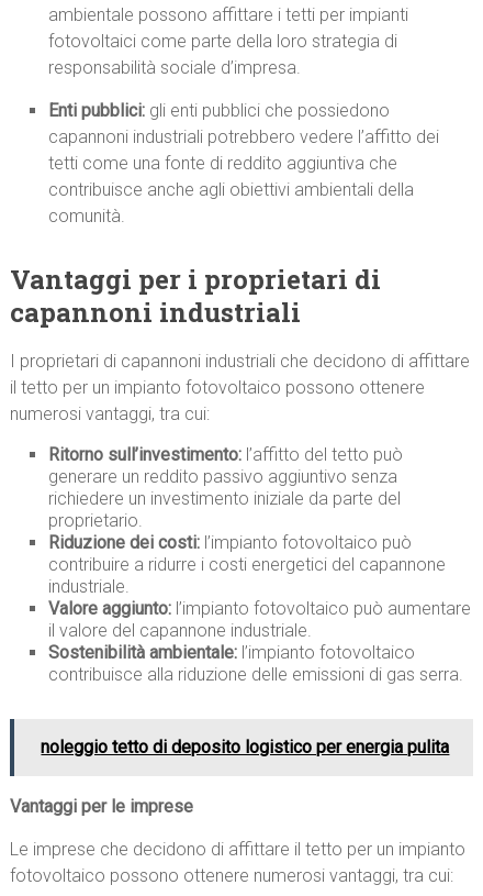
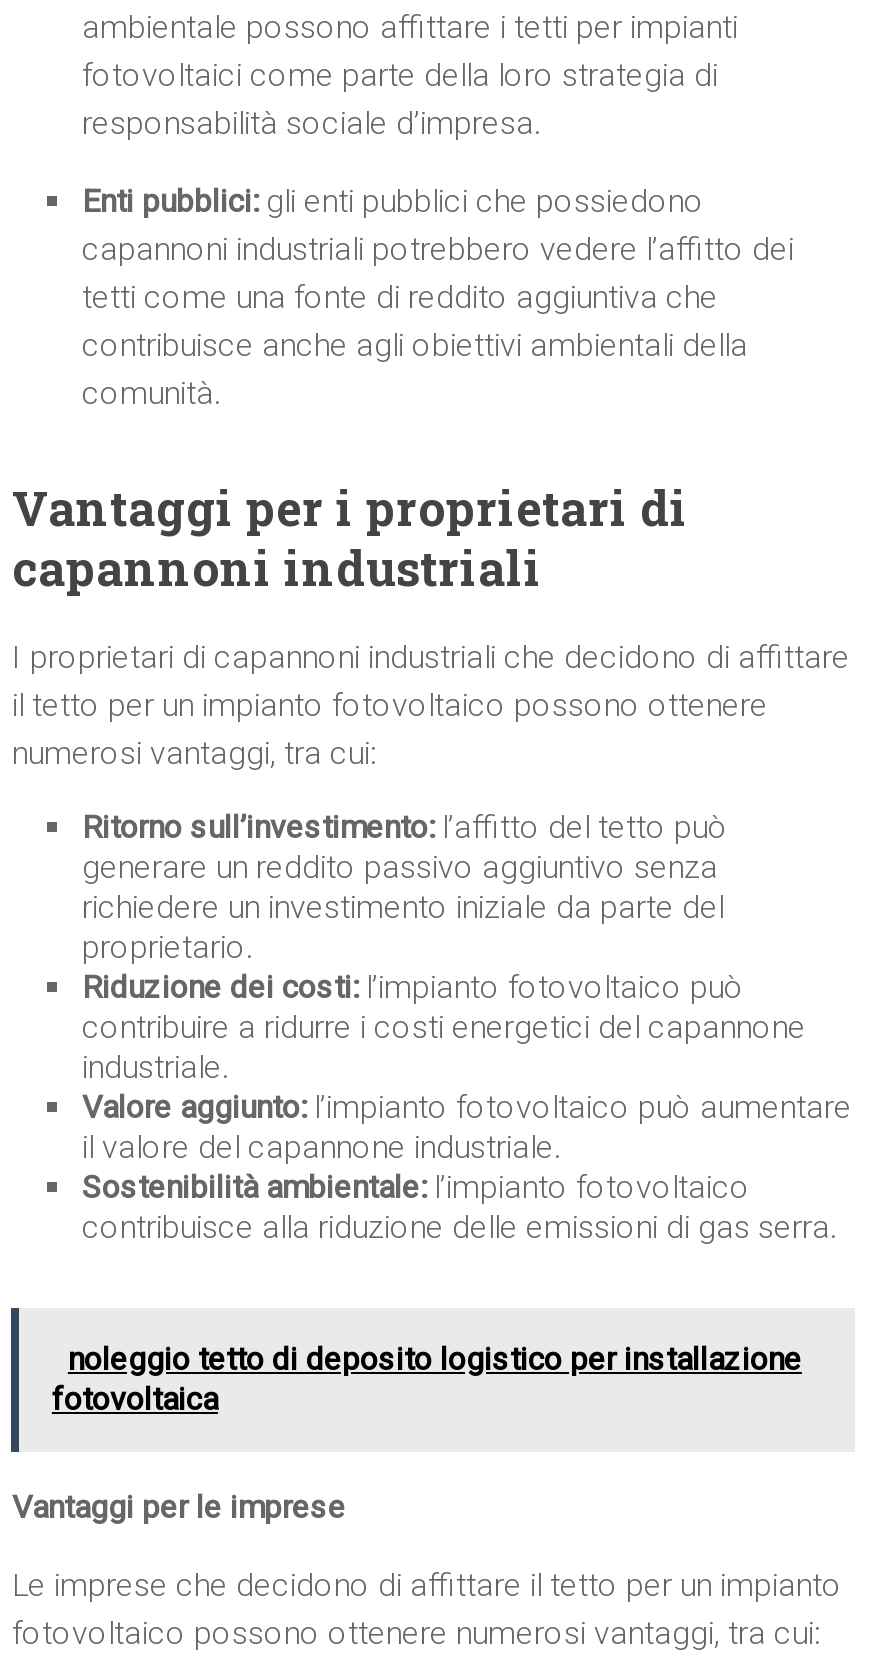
- noleggio tetto di deposito logistico per energia pulita
+ noleggio tetto di deposito logistico per installazione
+ fotovoltaica
